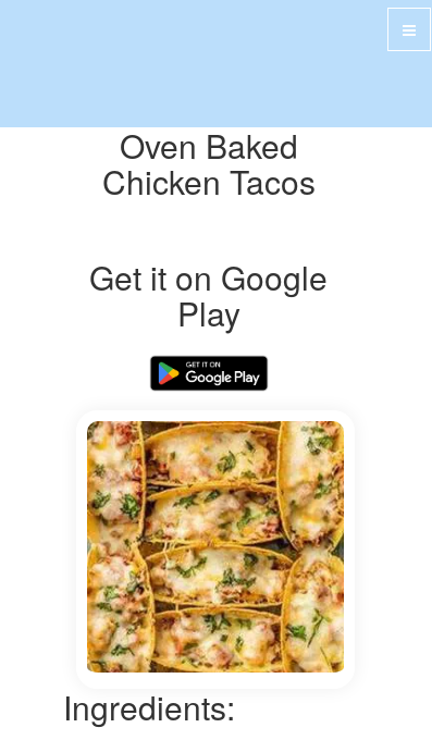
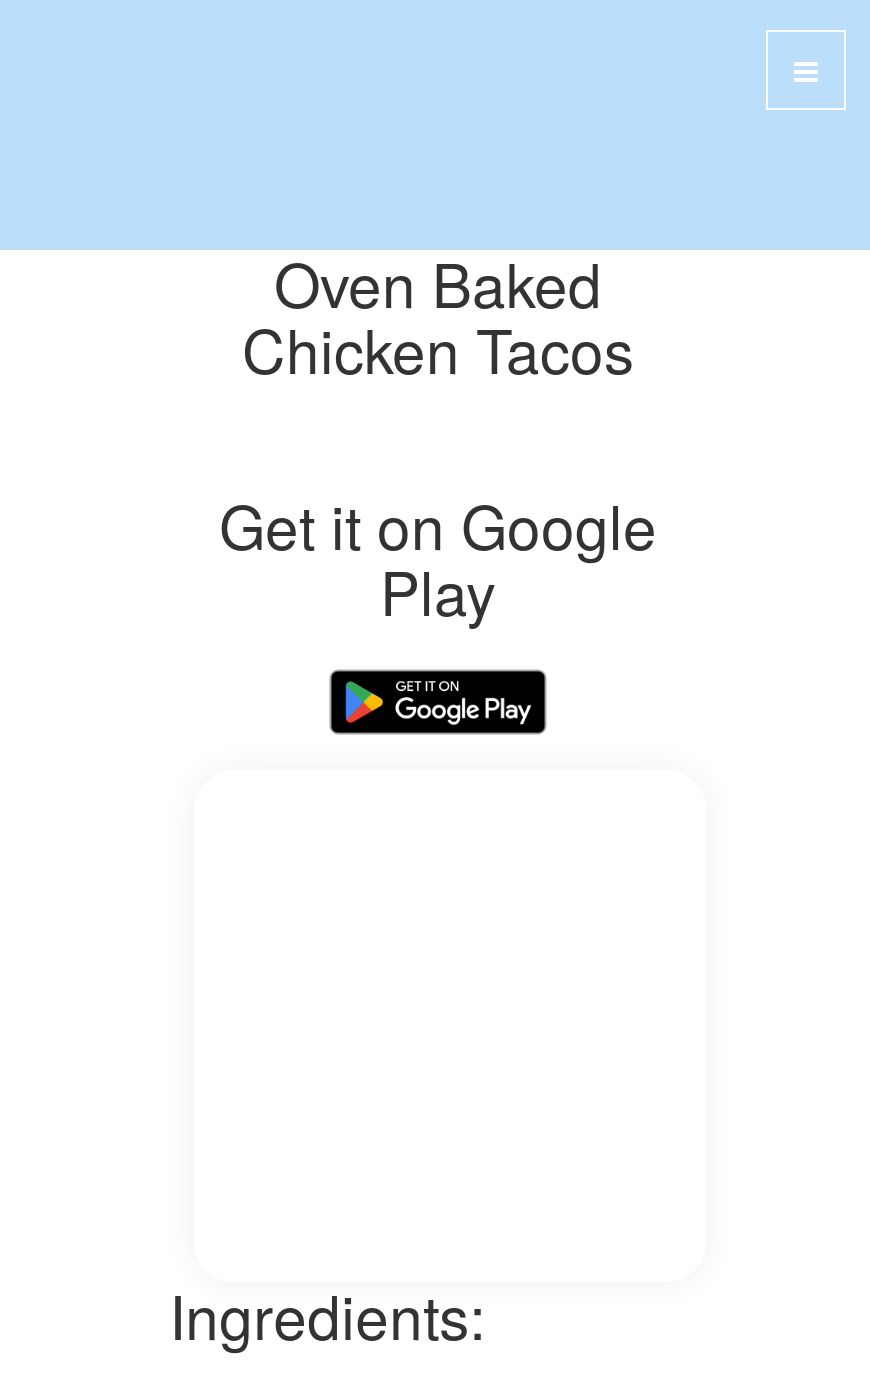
- [image]
